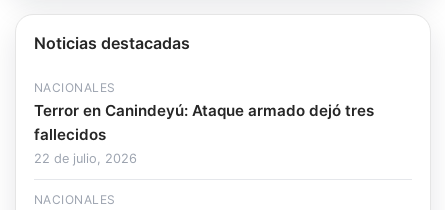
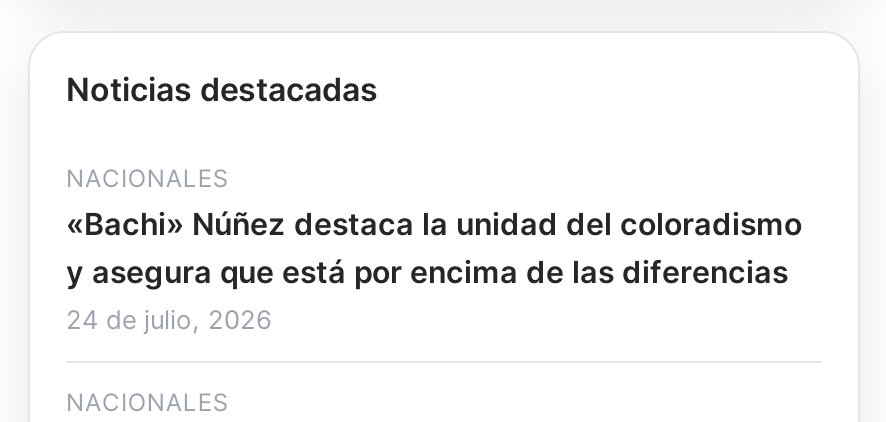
- Terror en Canindeyú: Ataque armado dejó tres
- fallecidos
- 22 de julio, 2026
+ «Bachi» Núñez destaca la unidad del coloradismo
+ y asegura que está por encima de las diferencias
+ 24 de julio, 2026
